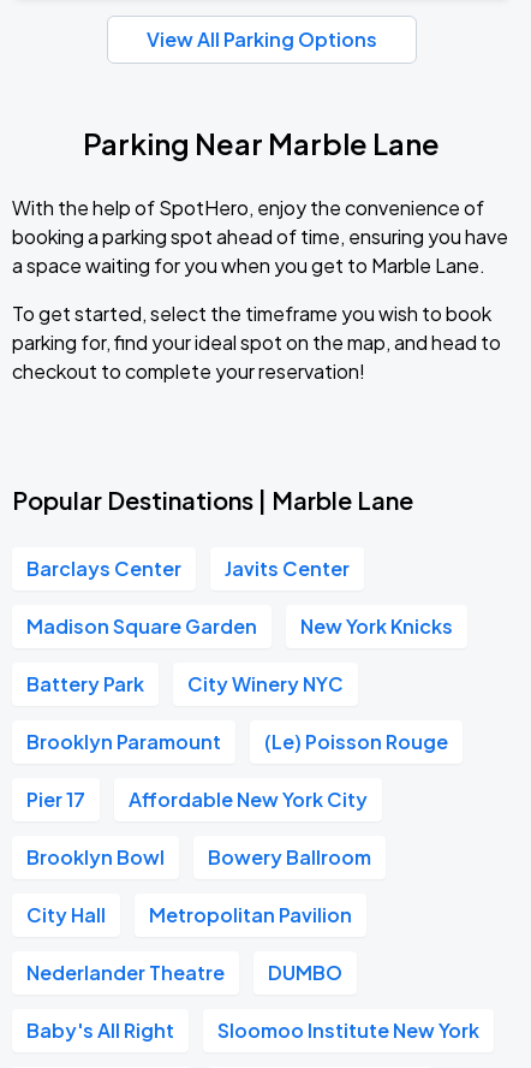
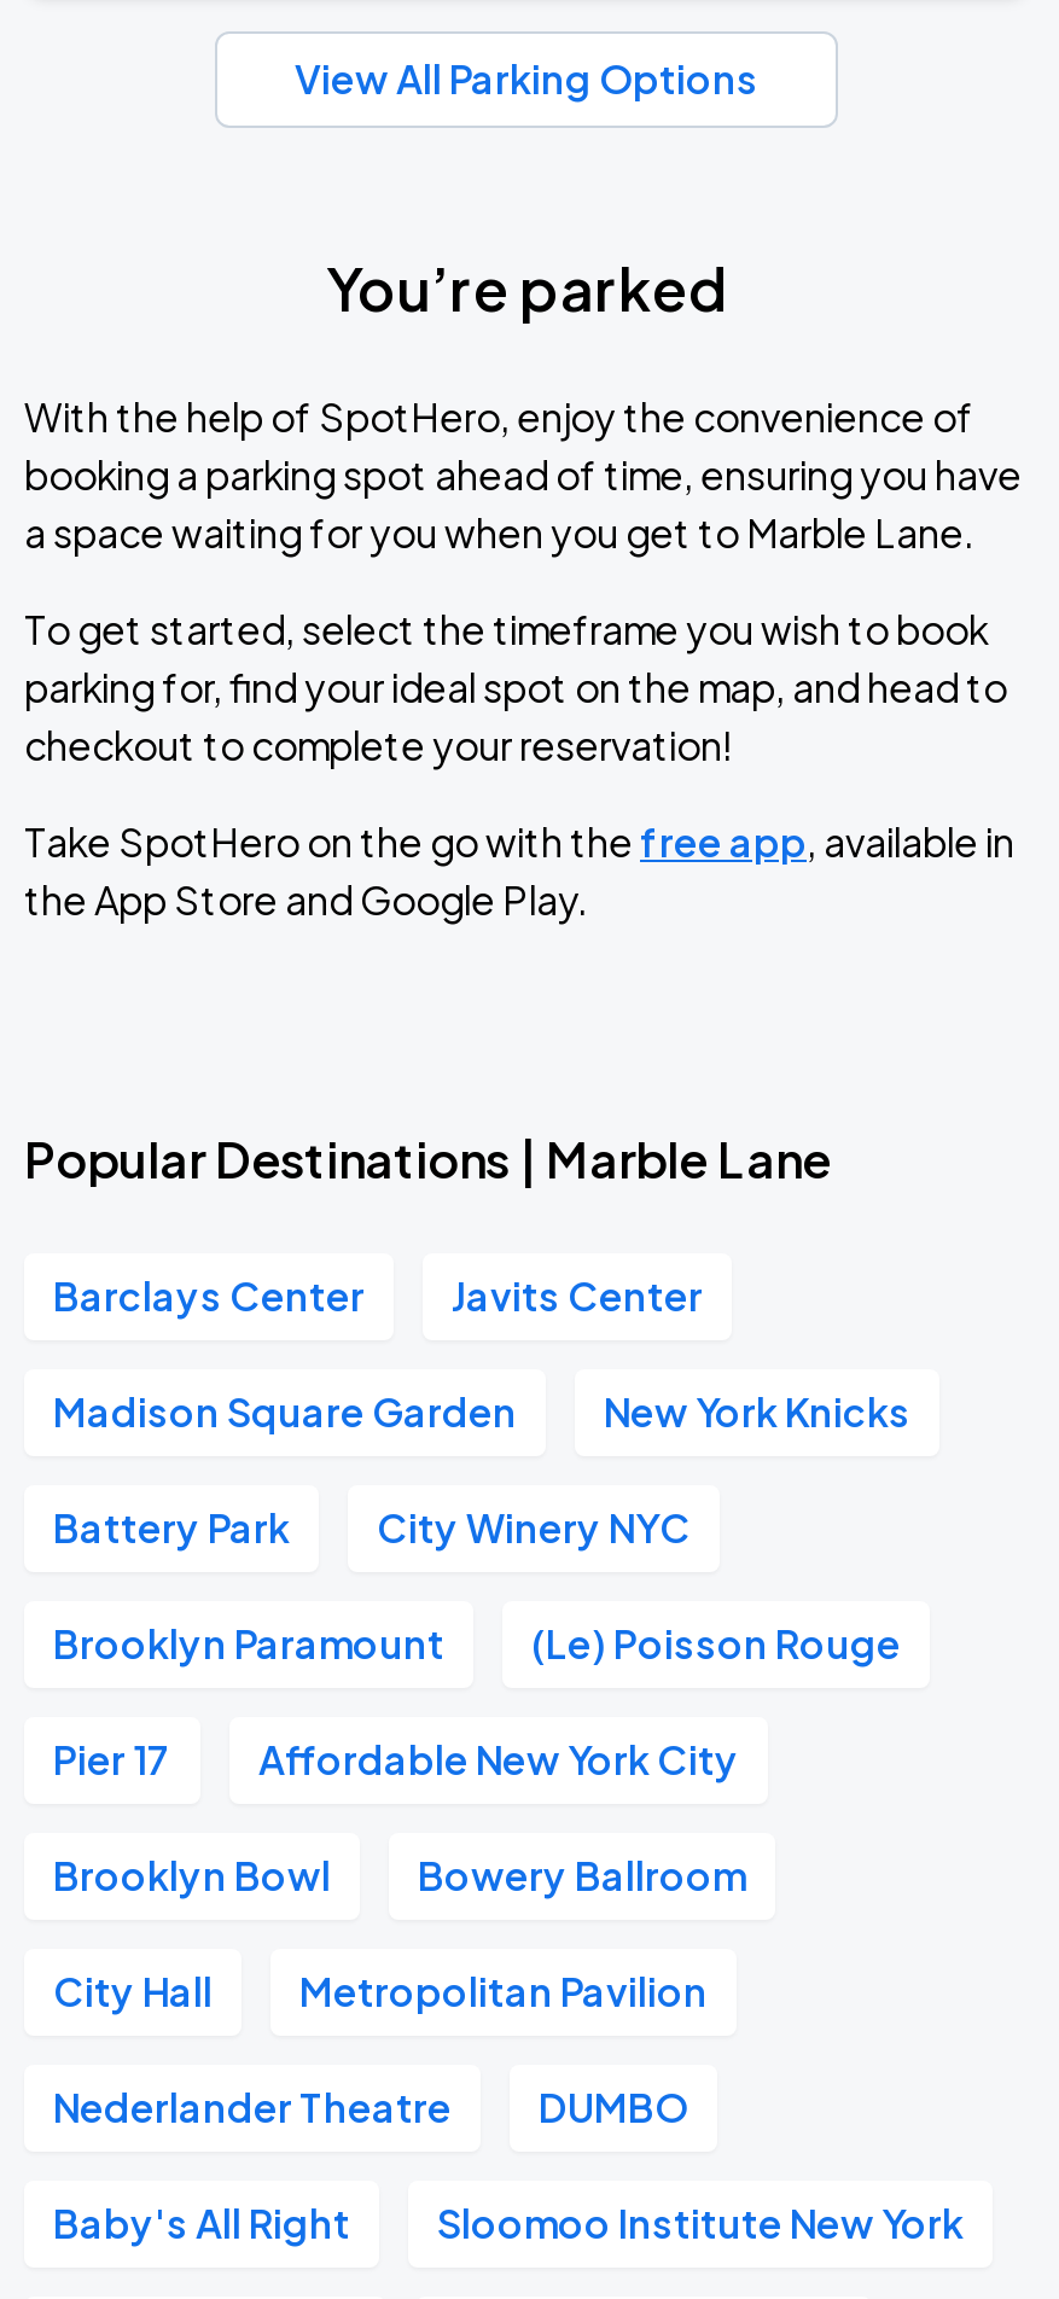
- Parking Near Marble Lane
+ You’re parked

+ Take SpotHero on the go with the free app, available in
+ the App Store and Google Play.
